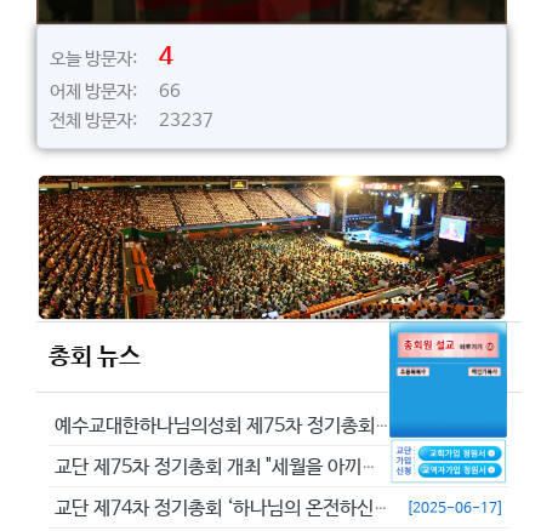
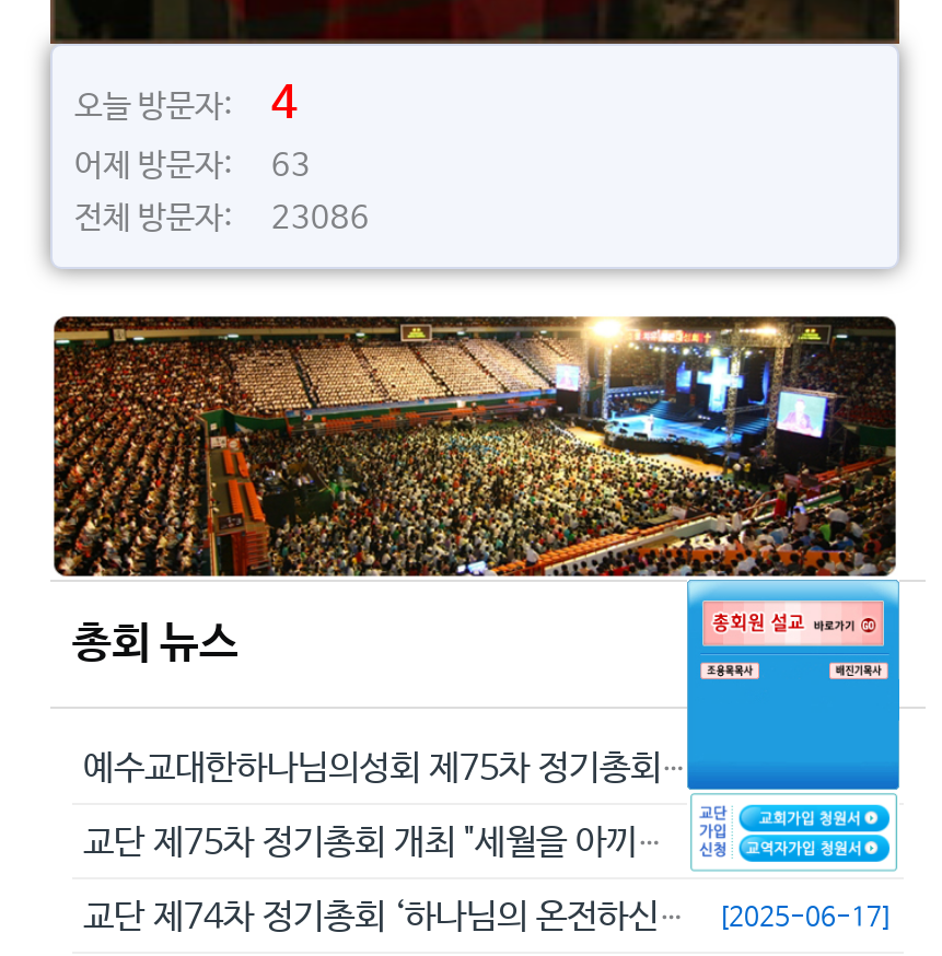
- 어제 방문자: 66
+ 어제 방문자: 63

- 전체 방문자: 23237
+ 전체 방문자: 23086
